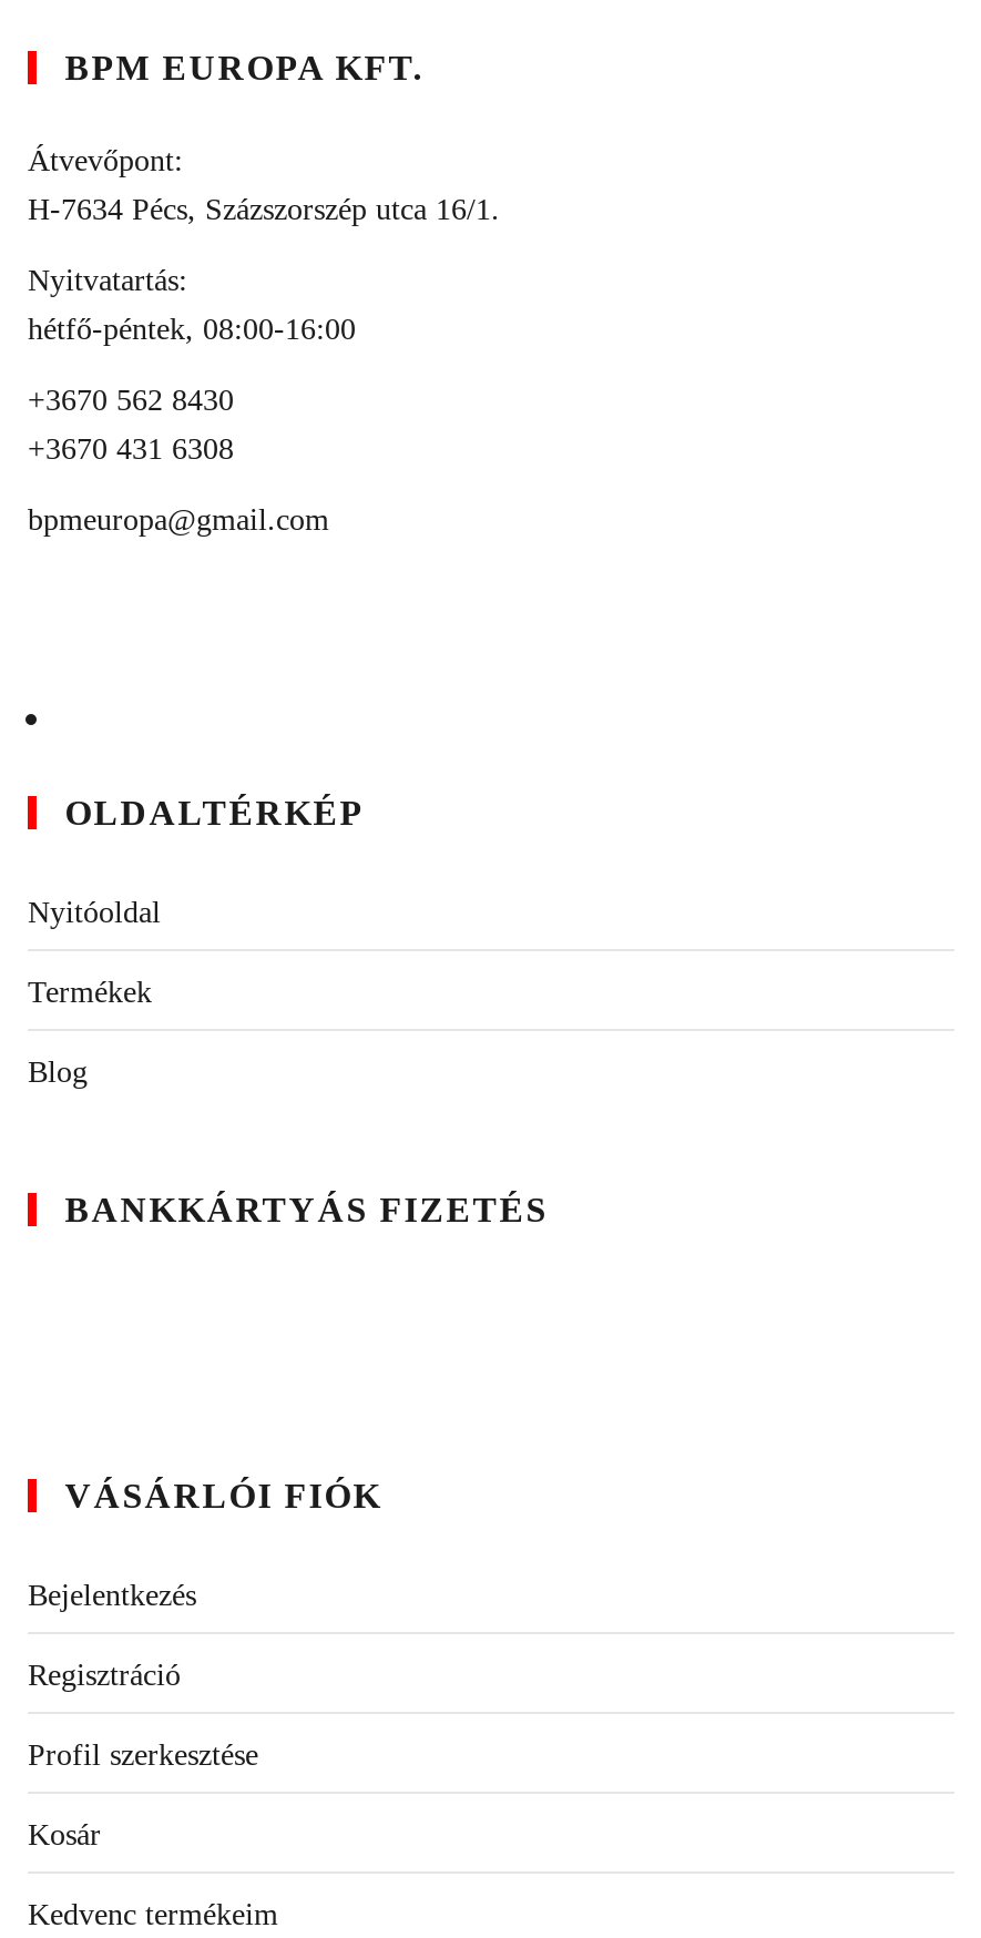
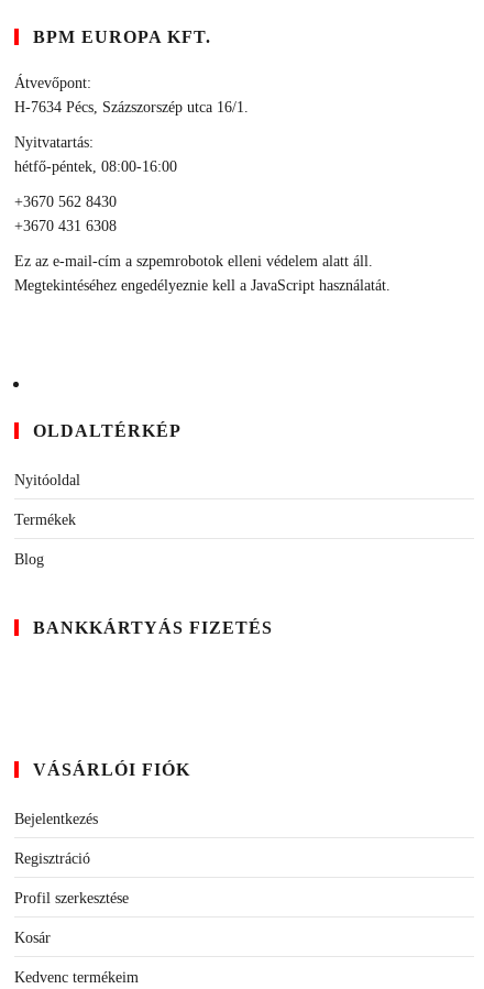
- bpmeuropa@gmail.com
+ Ez az e-mail-cím a szpemrobotok elleni védelem alatt áll.
+ Megtekintéséhez engedélyeznie kell a JavaScript használatát.
